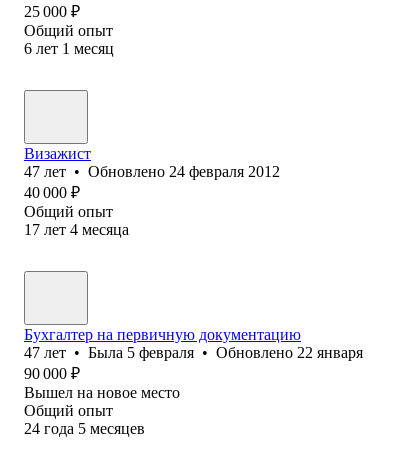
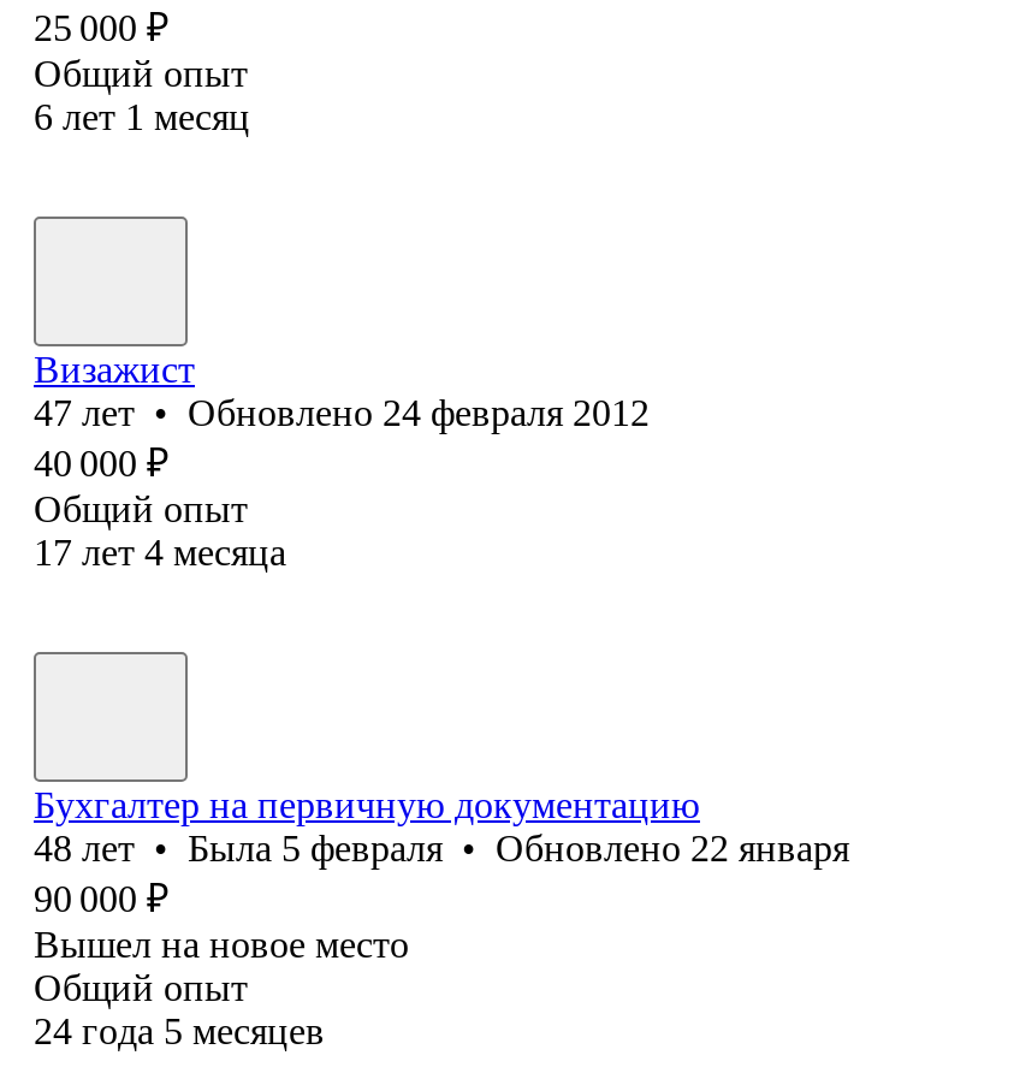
- 47 лет • Была 5 февраля • Обновлено 22 января
+ 48 лет • Была 5 февраля • Обновлено 22 января
